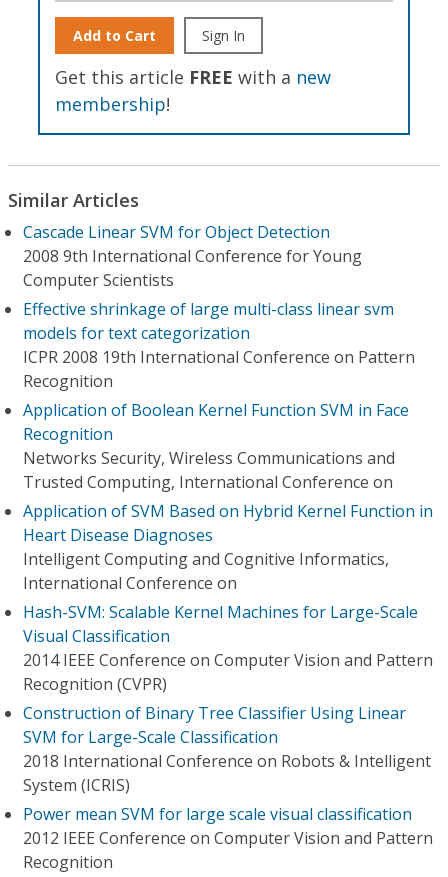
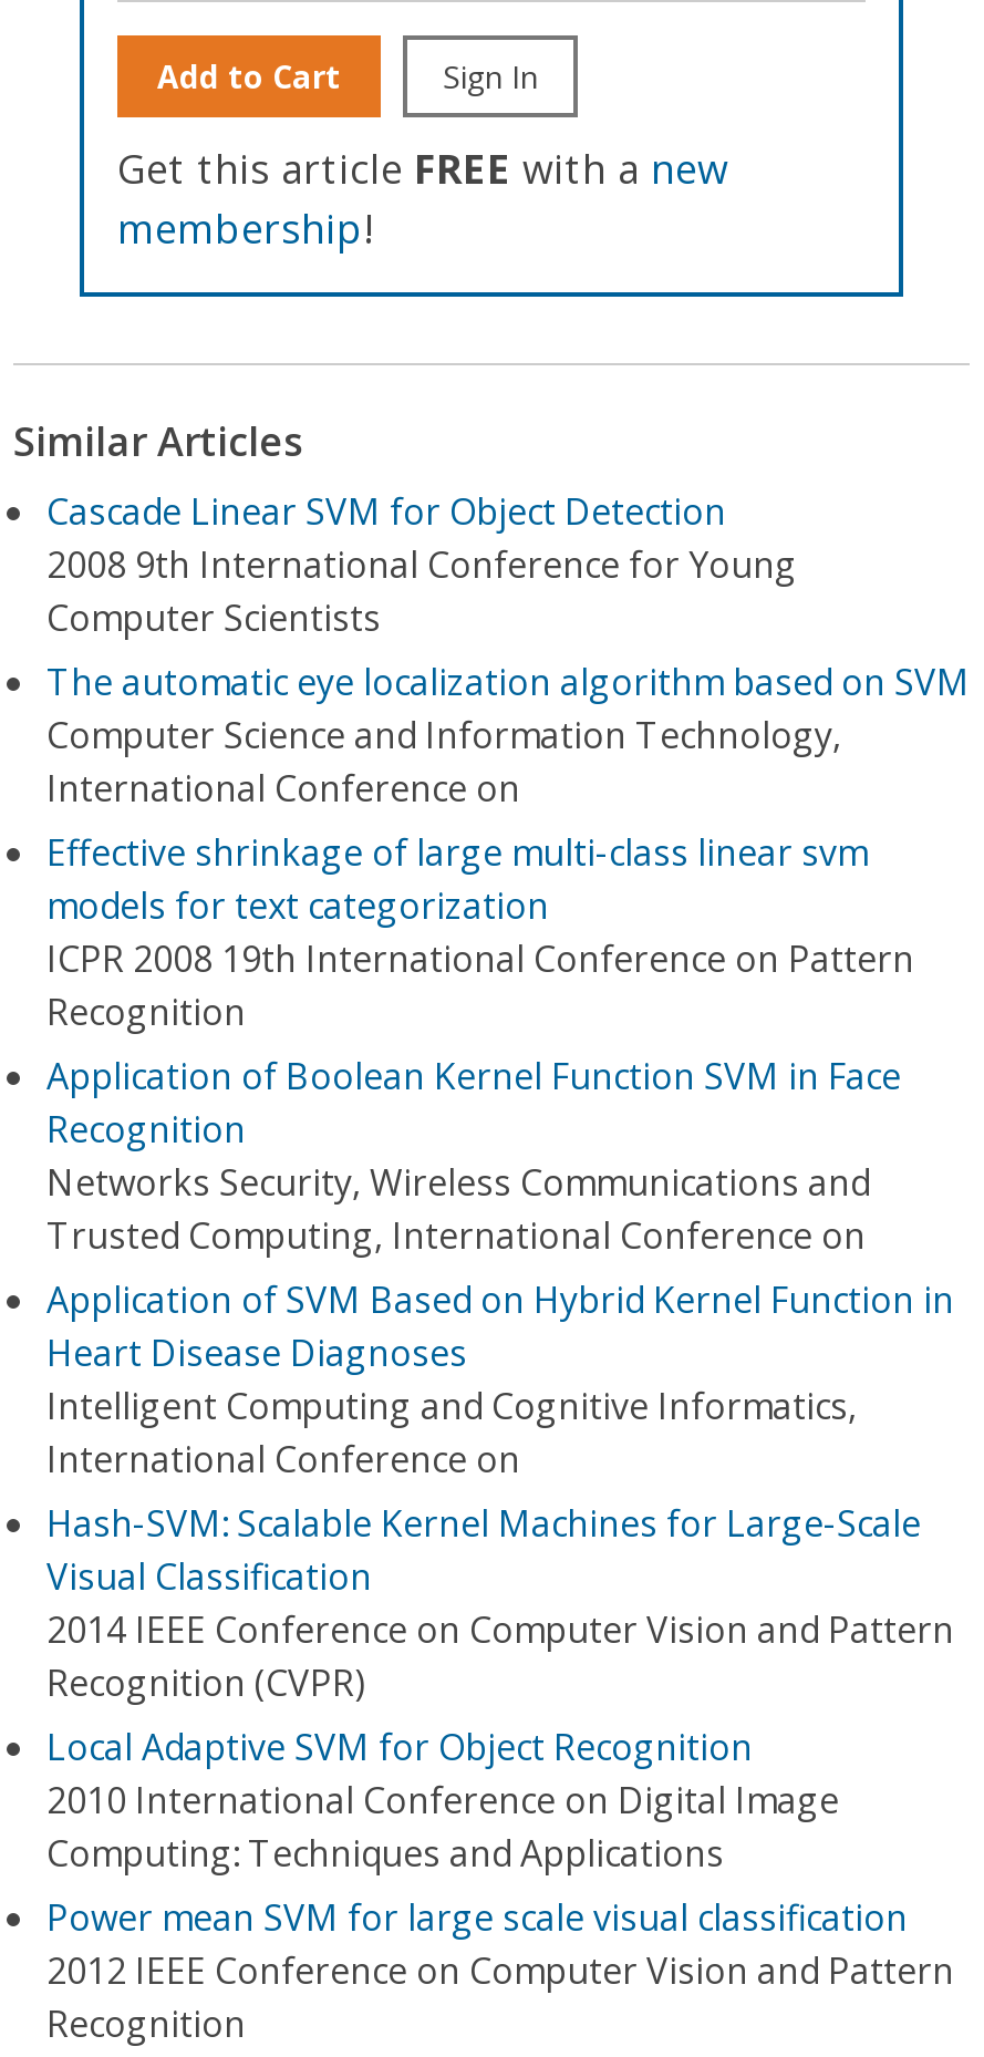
+ The automatic eye localization algorithm based on SVM
+ Computer Science and Information Technology,
+ International Conference on

moved down: Effective shrinkage of large multi-class linear svm | models for text categorization | ICPR 2008 19th International Conference on Pattern | ... | 2014 IEEE Conference on Computer Vision and Pattern | Recognition (CVPR)

- Construction of Binary Tree Classifier Using Linear
- SVM for Large-Scale Classification
- 2018 International Conference on Robots & Intelligent
- System (ICRIS)
+ Local Adaptive SVM for Object Recognition
+ 2010 International Conference on Digital Image
+ Computing: Techniques and Applications
